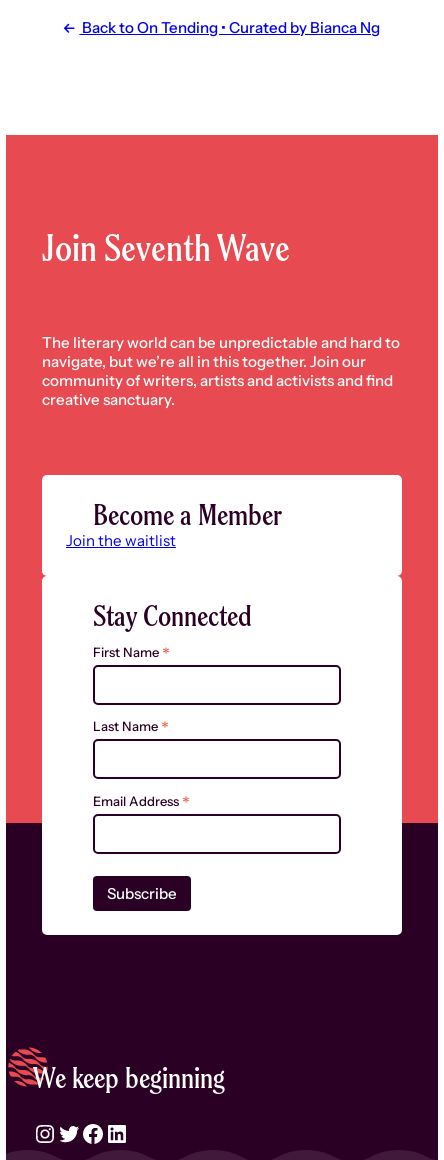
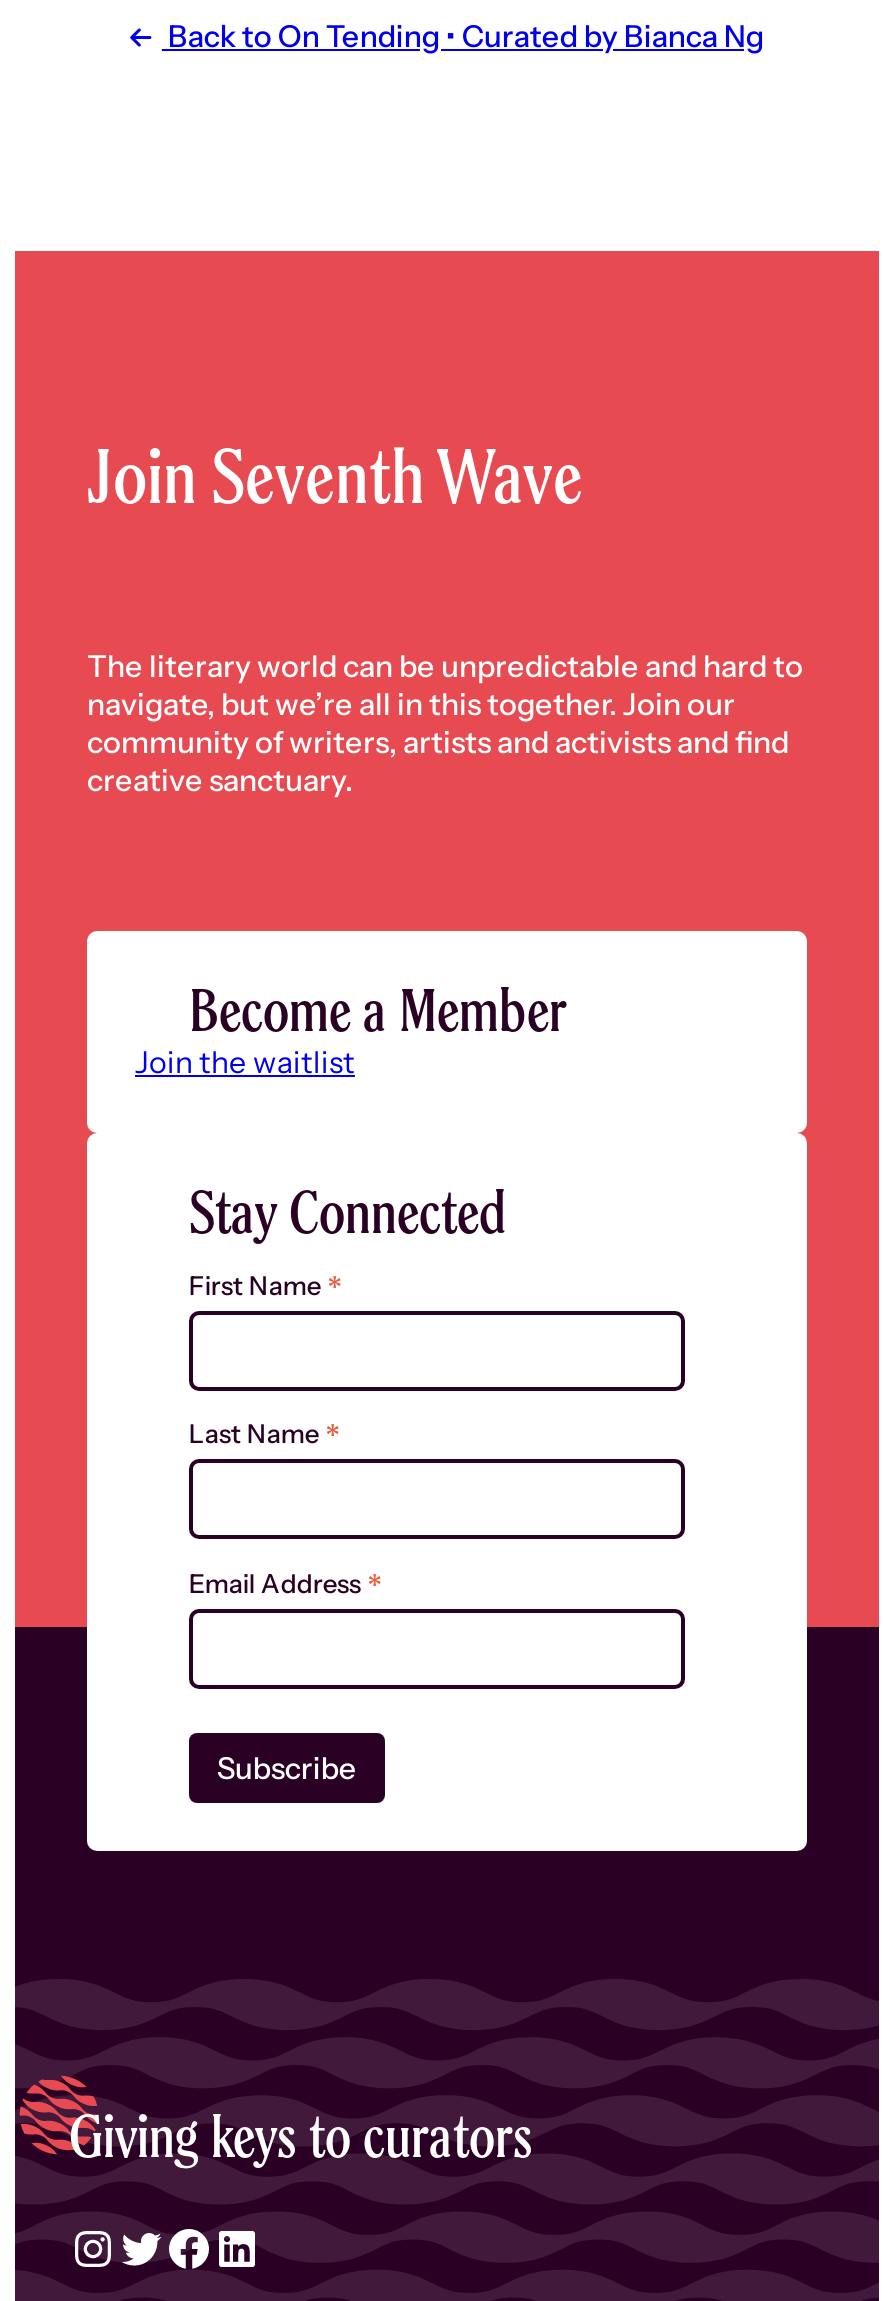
- We keep beginning
+ Giving keys to curators
